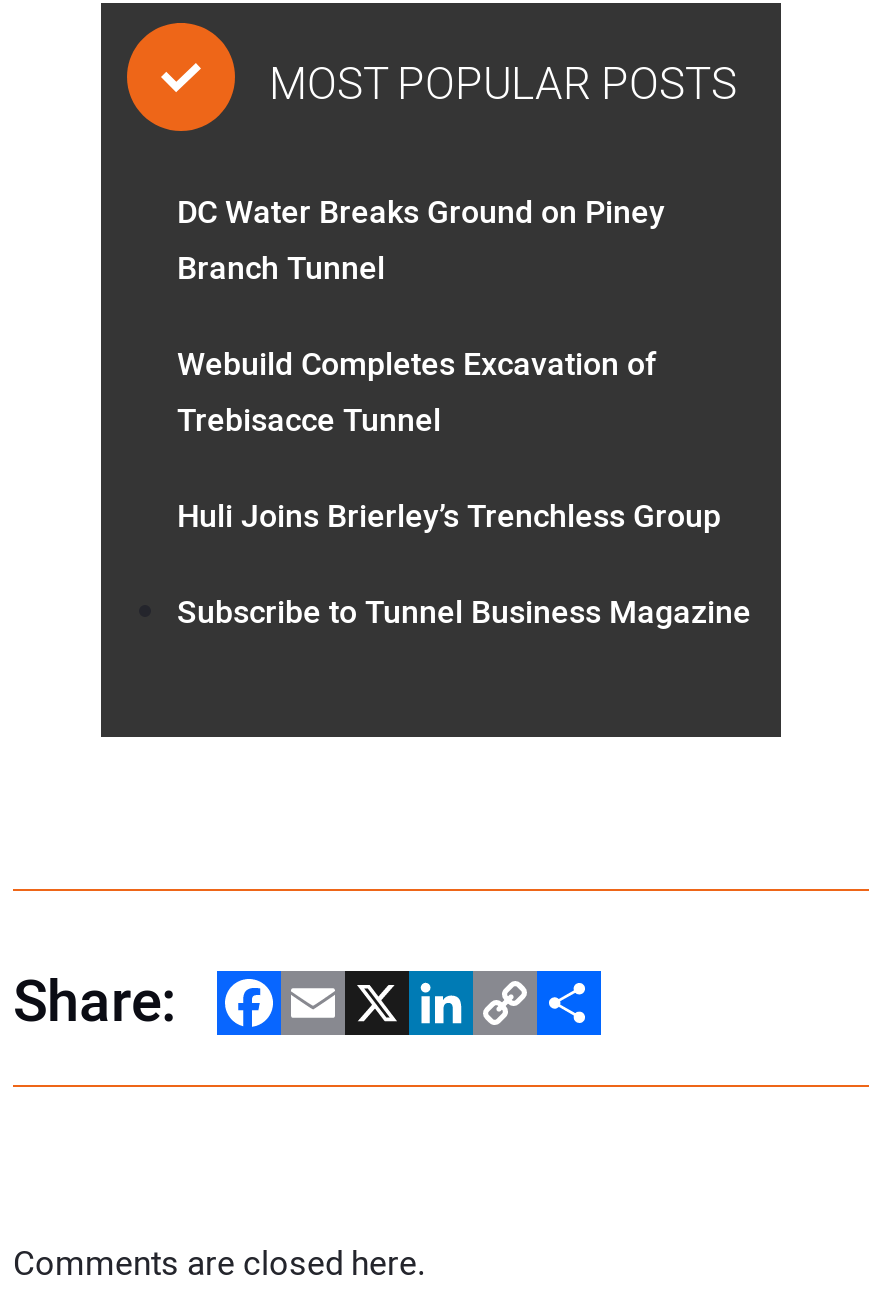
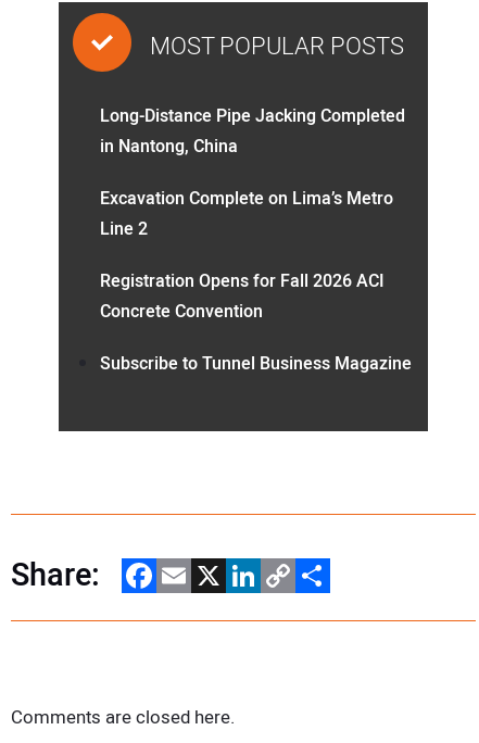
- DC Water Breaks Ground on Piney
- Branch Tunnel
+ Long-Distance Pipe Jacking Completed
+ in Nantong, China

- Webuild Completes Excavation of
- Trebisacce Tunnel
+ Excavation Complete on Lima’s Metro
+ Line 2

- Huli Joins Brierley’s Trenchless Group
+ Registration Opens for Fall 2026 ACI
+ Concrete Convention
